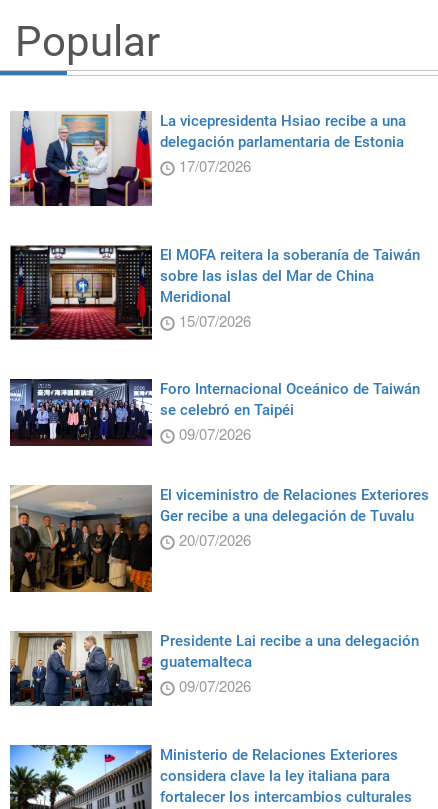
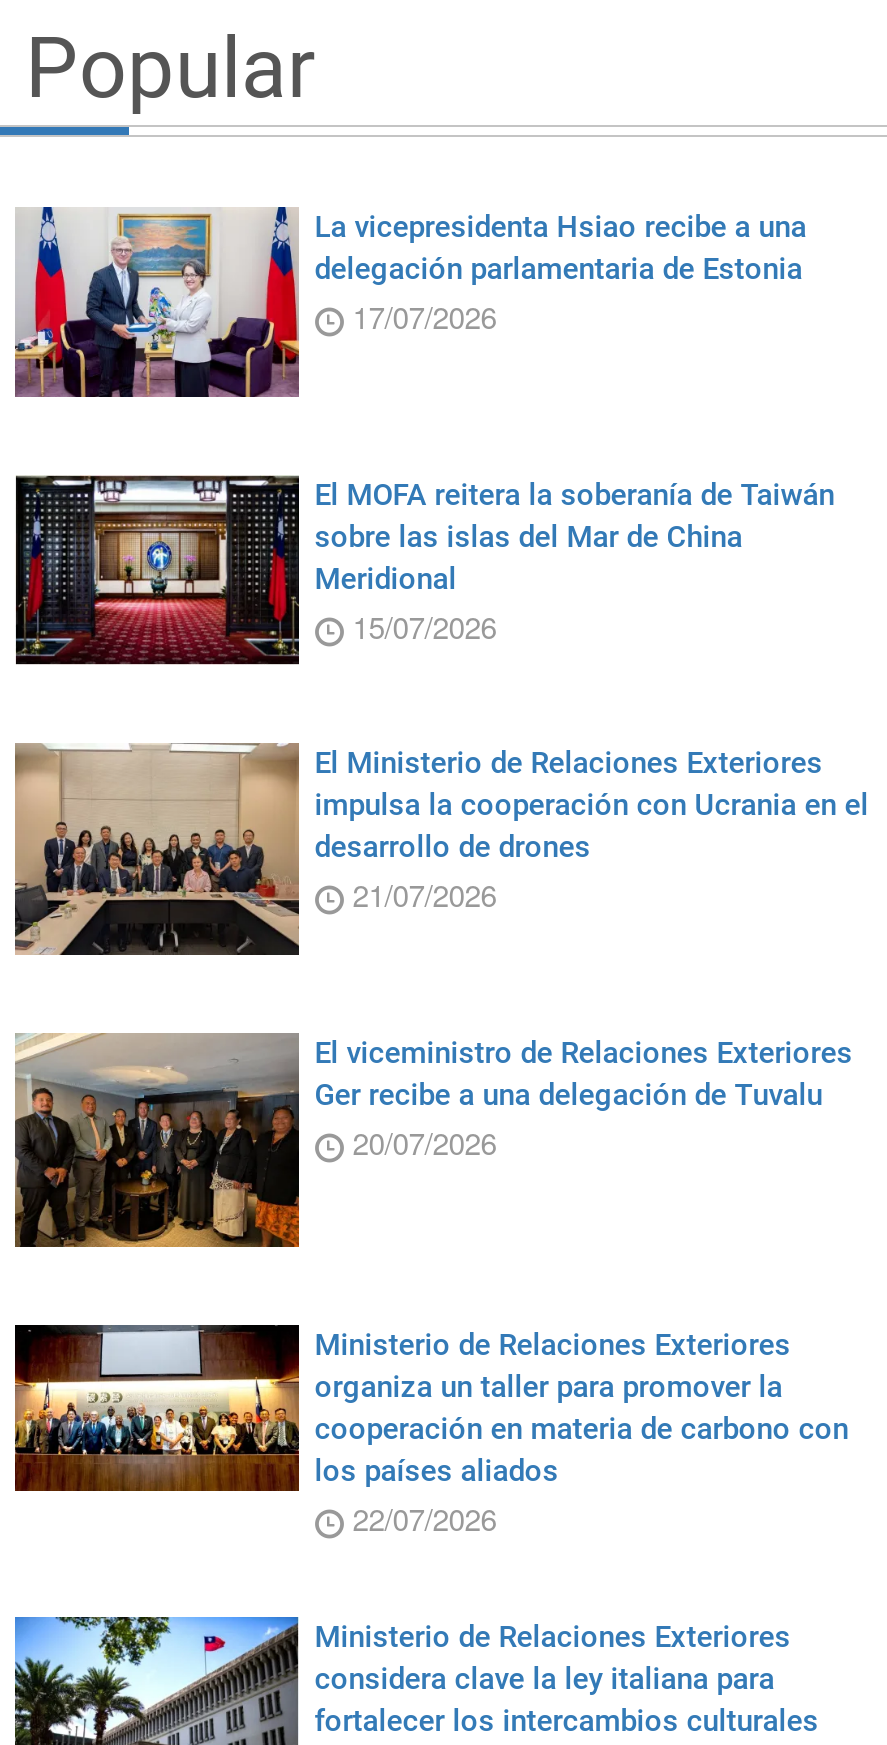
- [image]
- Foro Internacional Oceánico de Taiwán
- se celebró en Taipéi
- 09/07/2026
+ [image]
+ El Ministerio de Relaciones Exteriores
+ impulsa la cooperación con Ucrania en el
+ desarrollo de drones
+ 21/07/2026

- [image]
- Presidente Lai recibe a una delegación
- guatemalteca
- 09/07/2026
+ [image]
+ Ministerio de Relaciones Exteriores
+ organiza un taller para promover la
+ cooperación en materia de carbono con
+ los países aliados
+ 22/07/2026
